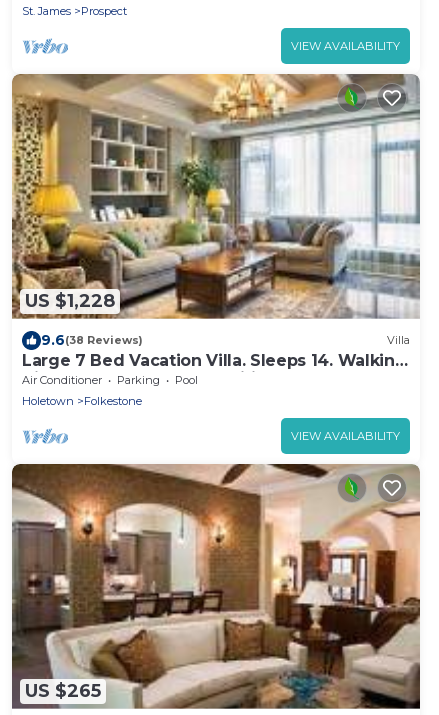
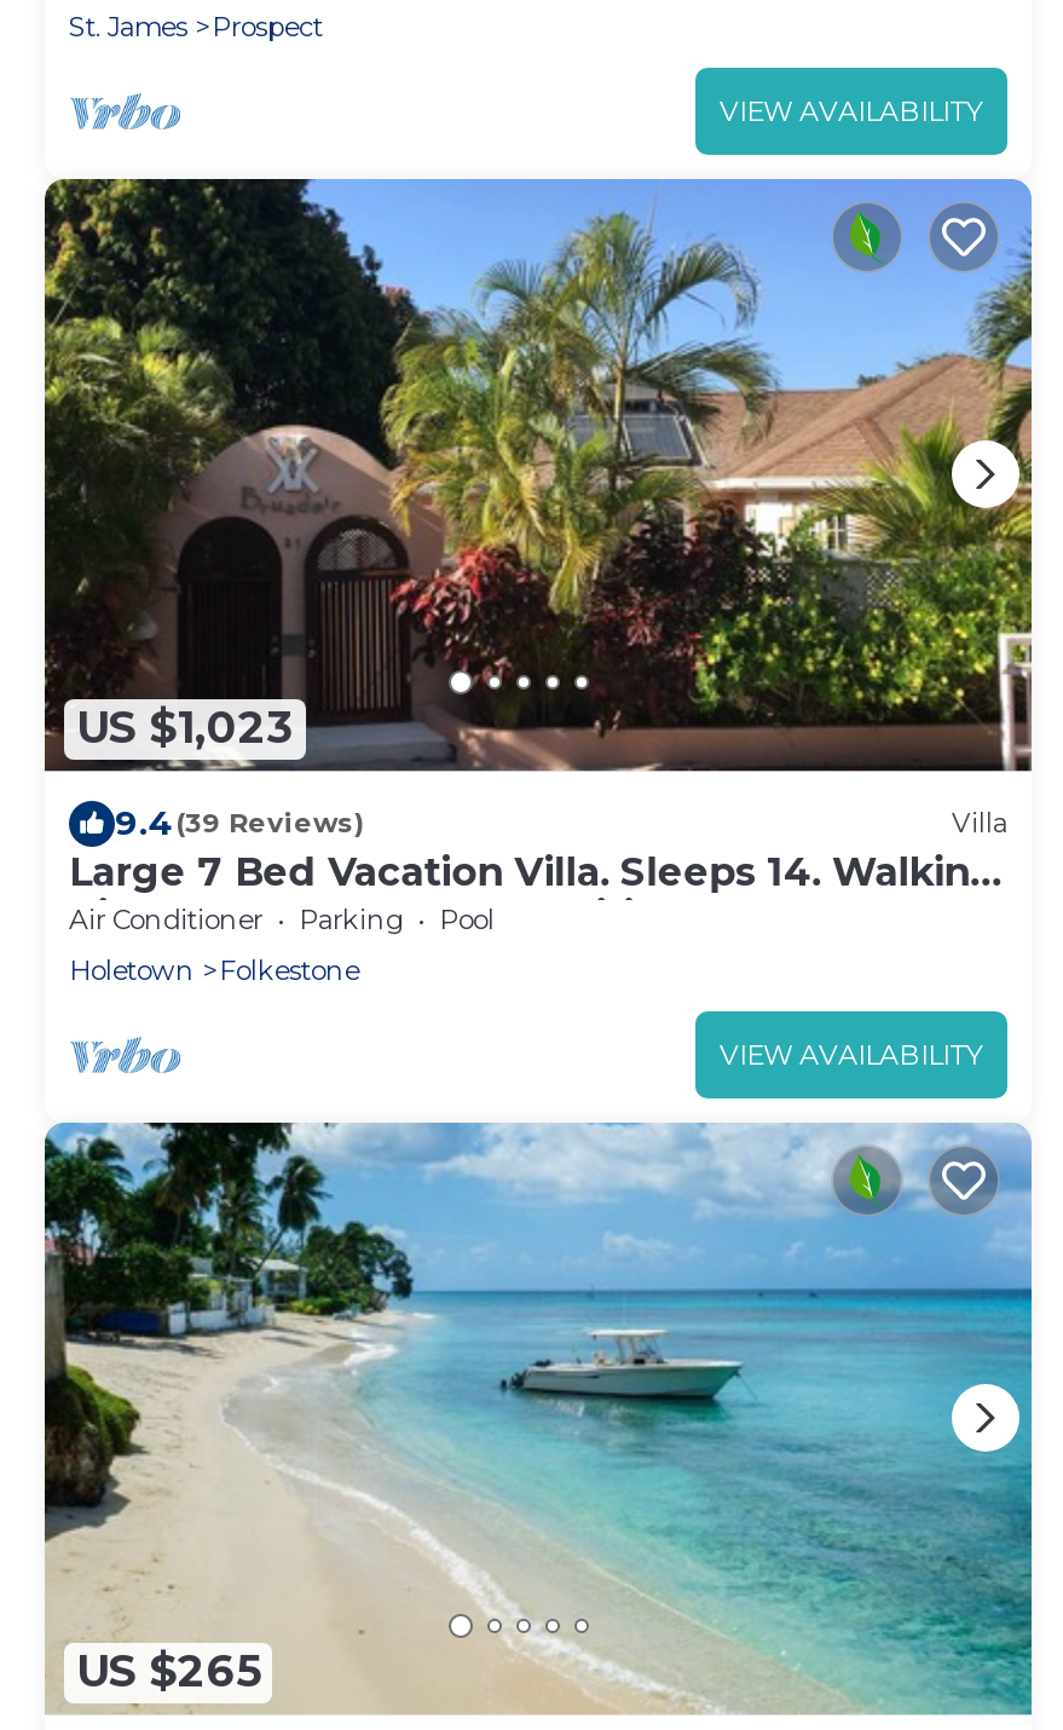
- [image]
- US $1,228
+ [image]
+ US $1,023

- 9.6(38 Reviews)
+ 9.4(39 Reviews)

- [image]
+ [image]
